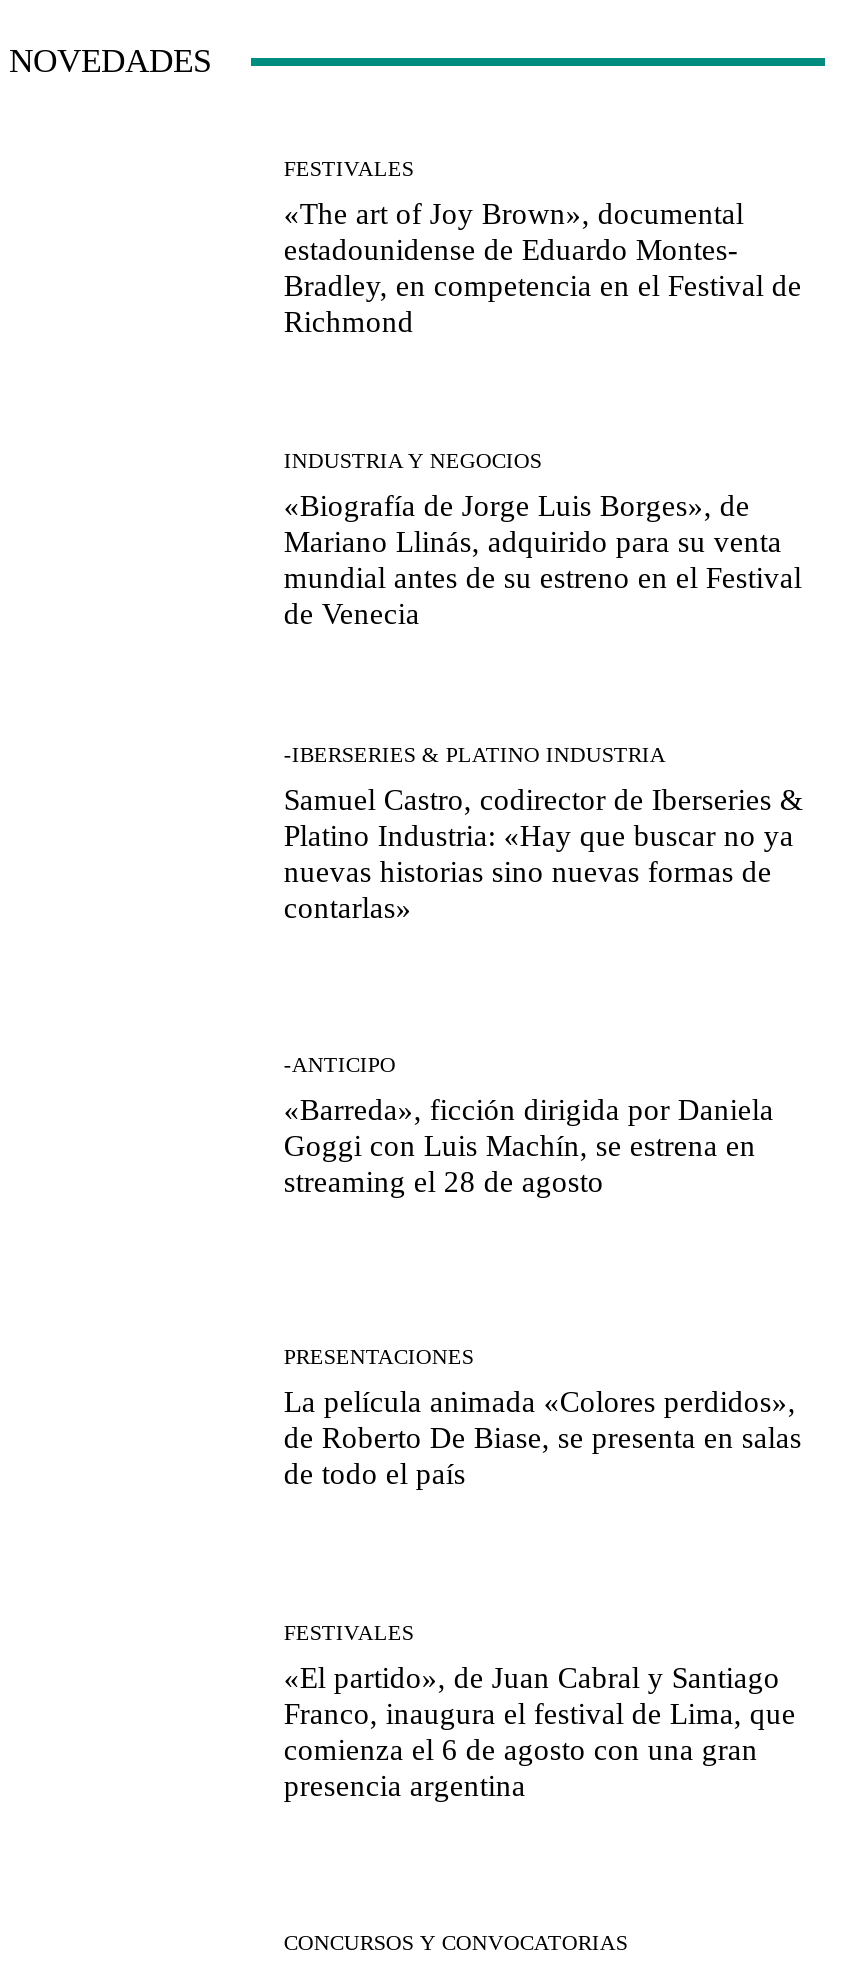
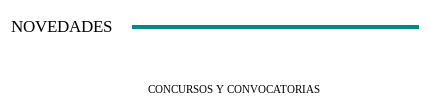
- FESTIVALES
- «The art of Joy Brown», documental
- estadounidense de Eduardo Montes-
- Bradley, en competencia en el Festival de
- Richmond

- INDUSTRIA Y NEGOCIOS
- «Biografía de Jorge Luis Borges», de
- Mariano Llinás, adquirido para su venta
- mundial antes de su estreno en el Festival
- de Venecia

- -IBERSERIES & PLATINO INDUSTRIA
- Samuel Castro, codirector de Iberseries &
- Platino Industria: «Hay que buscar no ya
- nuevas historias sino nuevas formas de
- contarlas»

- -ANTICIPO
- «Barreda», ficción dirigida por Daniela
- Goggi con Luis Machín, se estrena en
- streaming el 28 de agosto

- PRESENTACIONES
- La película animada «Colores perdidos»,
- de Roberto De Biase, se presenta en salas
- de todo el país

- FESTIVALES
- «El partido», de Juan Cabral y Santiago
- Franco, inaugura el festival de Lima, que
- comienza el 6 de agosto con una gran
- presencia argentina
